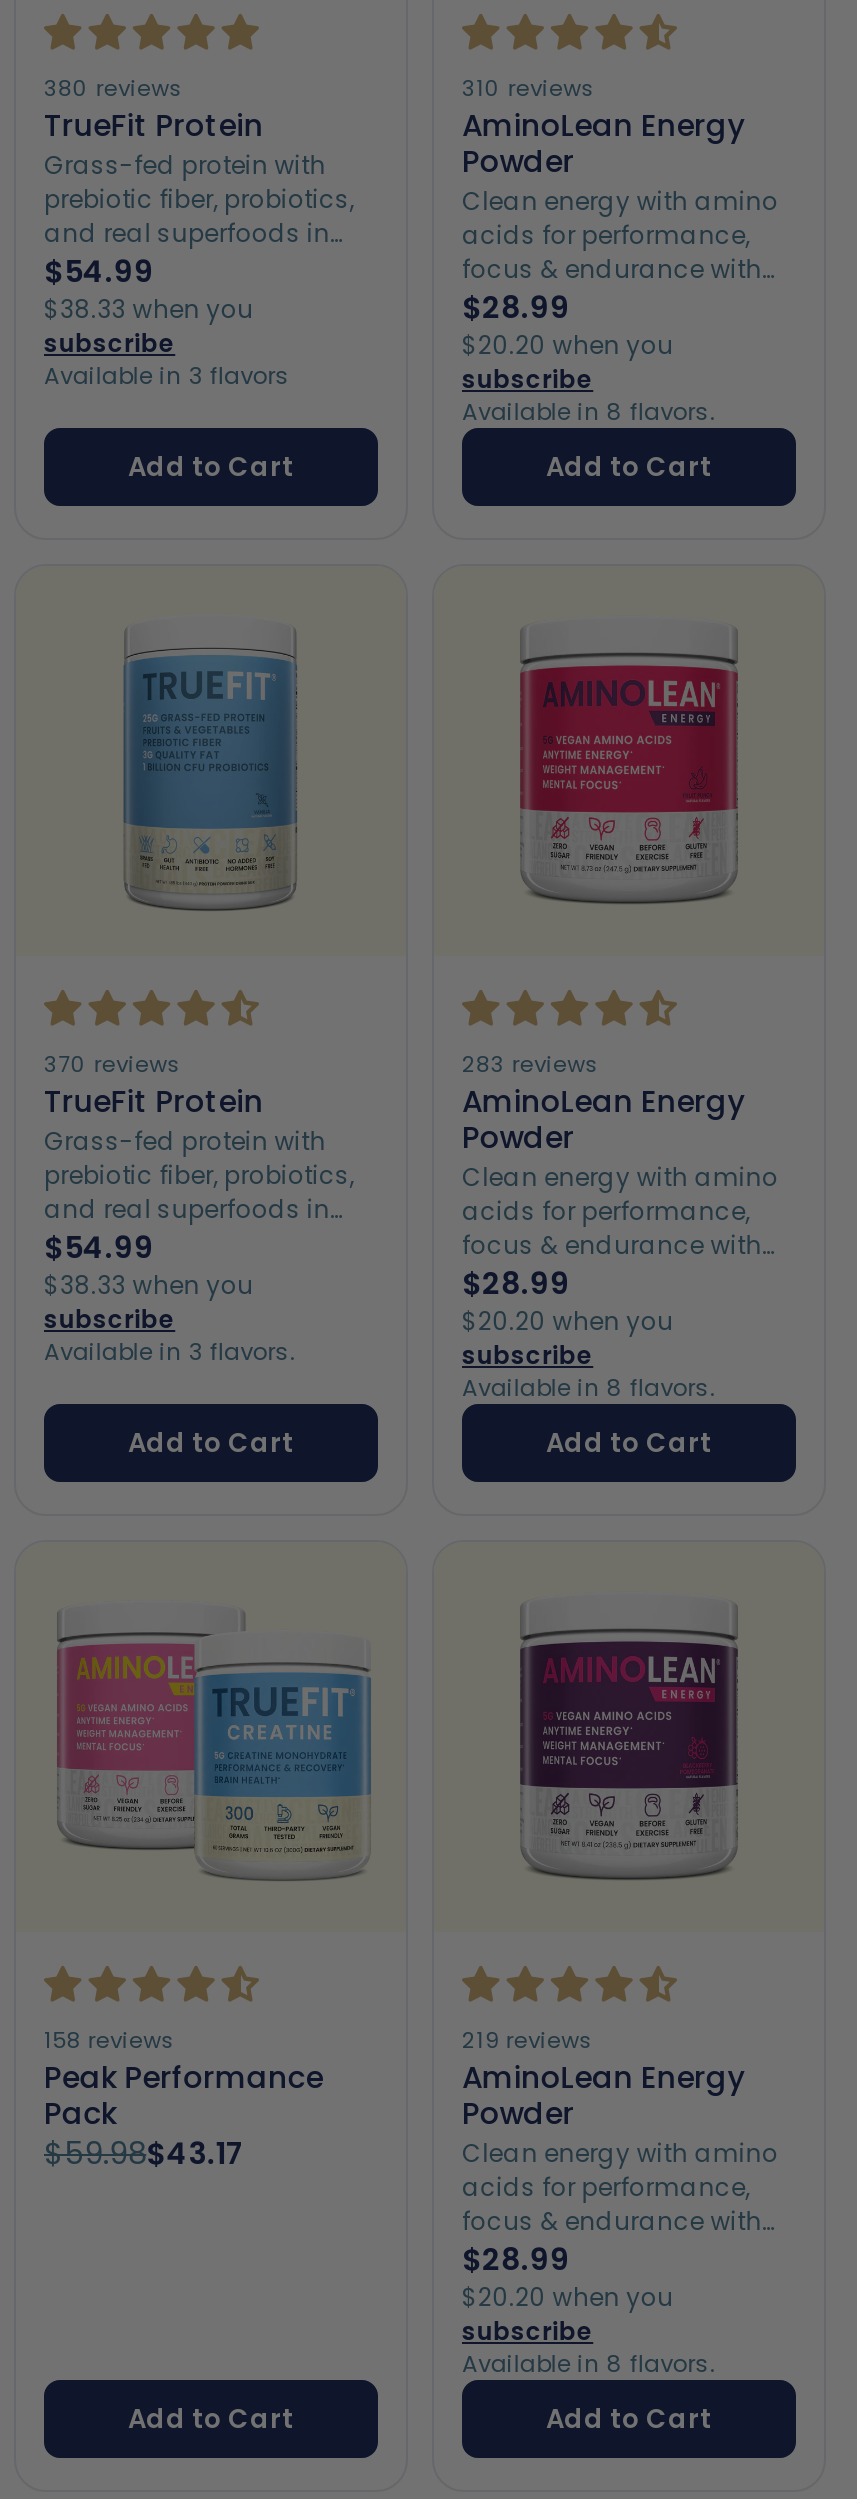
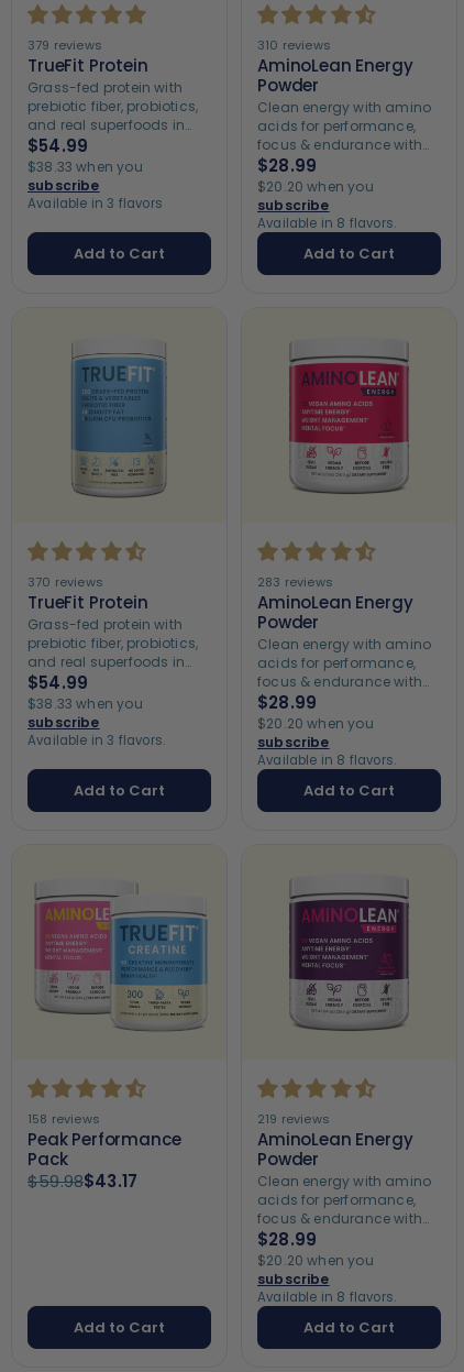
- 380 reviews
+ 379 reviews
